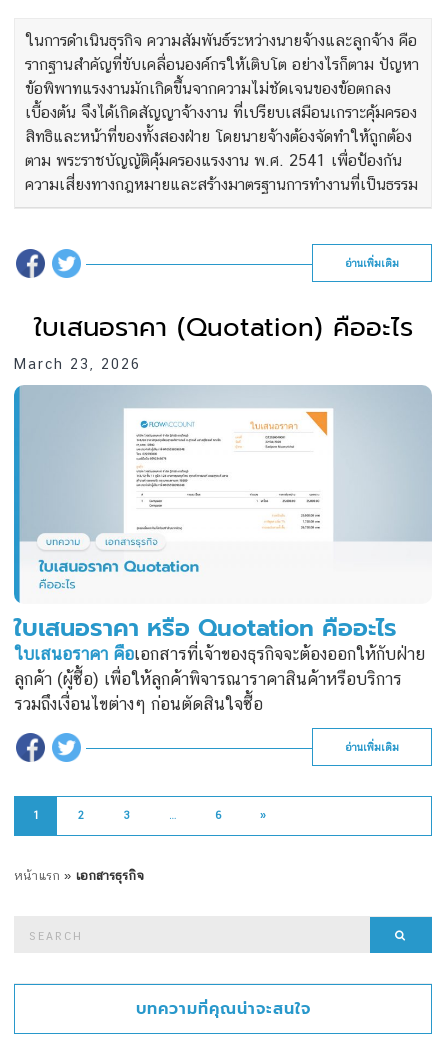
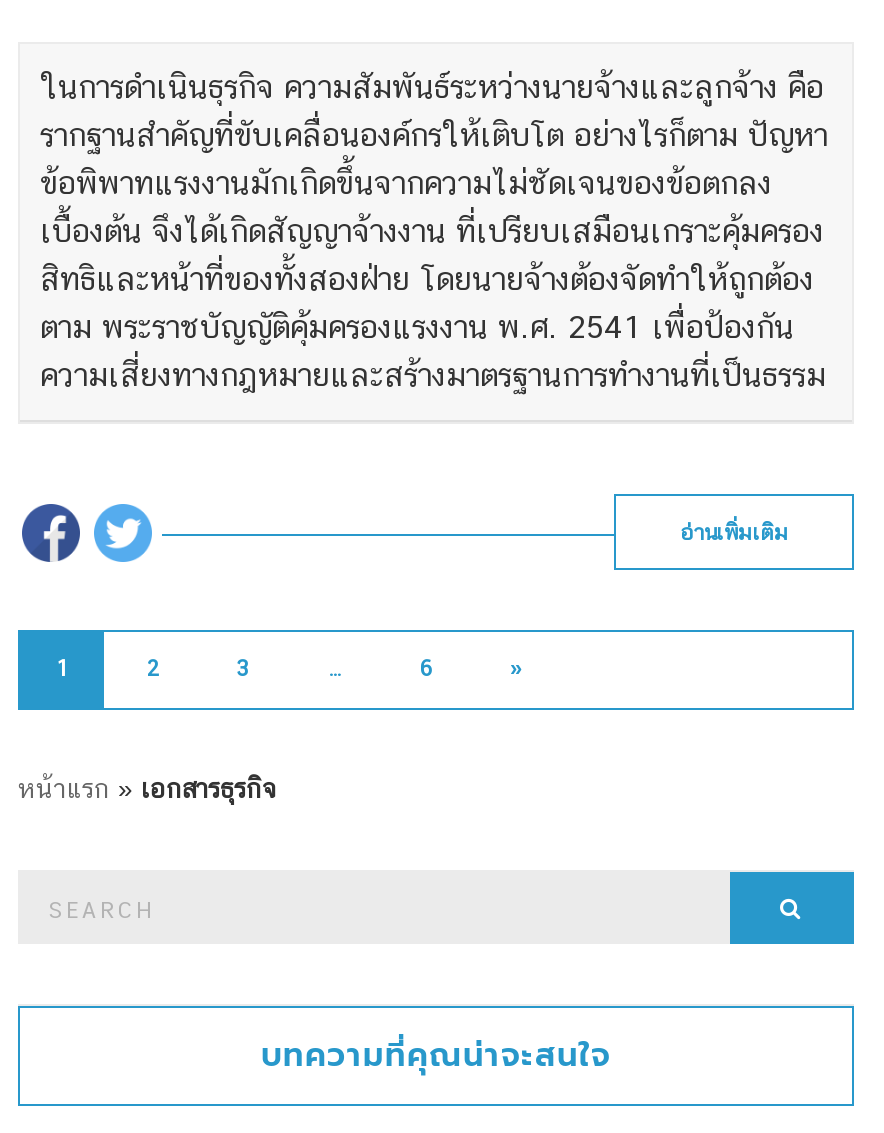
- ใบเสนอราคา (Quotation) คืออะไร
- March 23, 2026

- [image]
- ใบเสนอราคา หรือ Quotation คืออะไร
- ใบเสนอราคา คือเอกสารที่เจ้าของธุรกิจจะต้องออกให้กับฝ่าย
- ลูกค้า (ผู้ซื้อ) เพื่อให้ลูกค้าพิจารณาราคาสินค้าหรือบริการ
- รวมถึงเงื่อนไขต่างๆ ก่อนตัดสินใจซื้อ
- อ่านเพิ่มเติม
